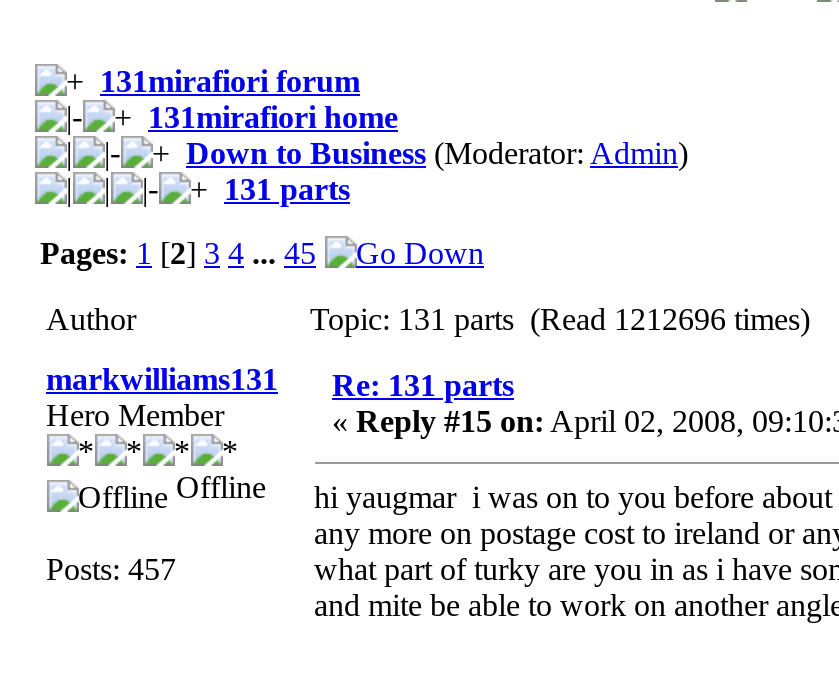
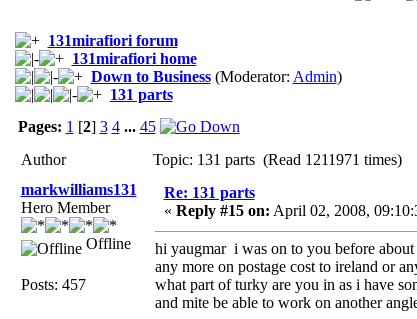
- Topic: 131 parts (Read 1212696 times)
+ Topic: 131 parts (Read 1211971 times)
